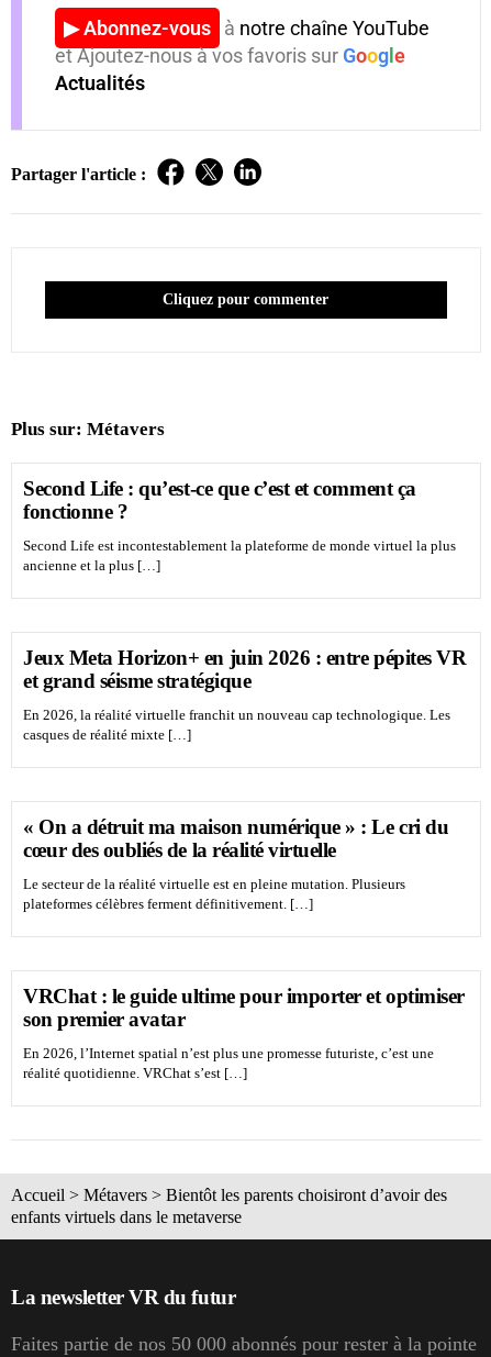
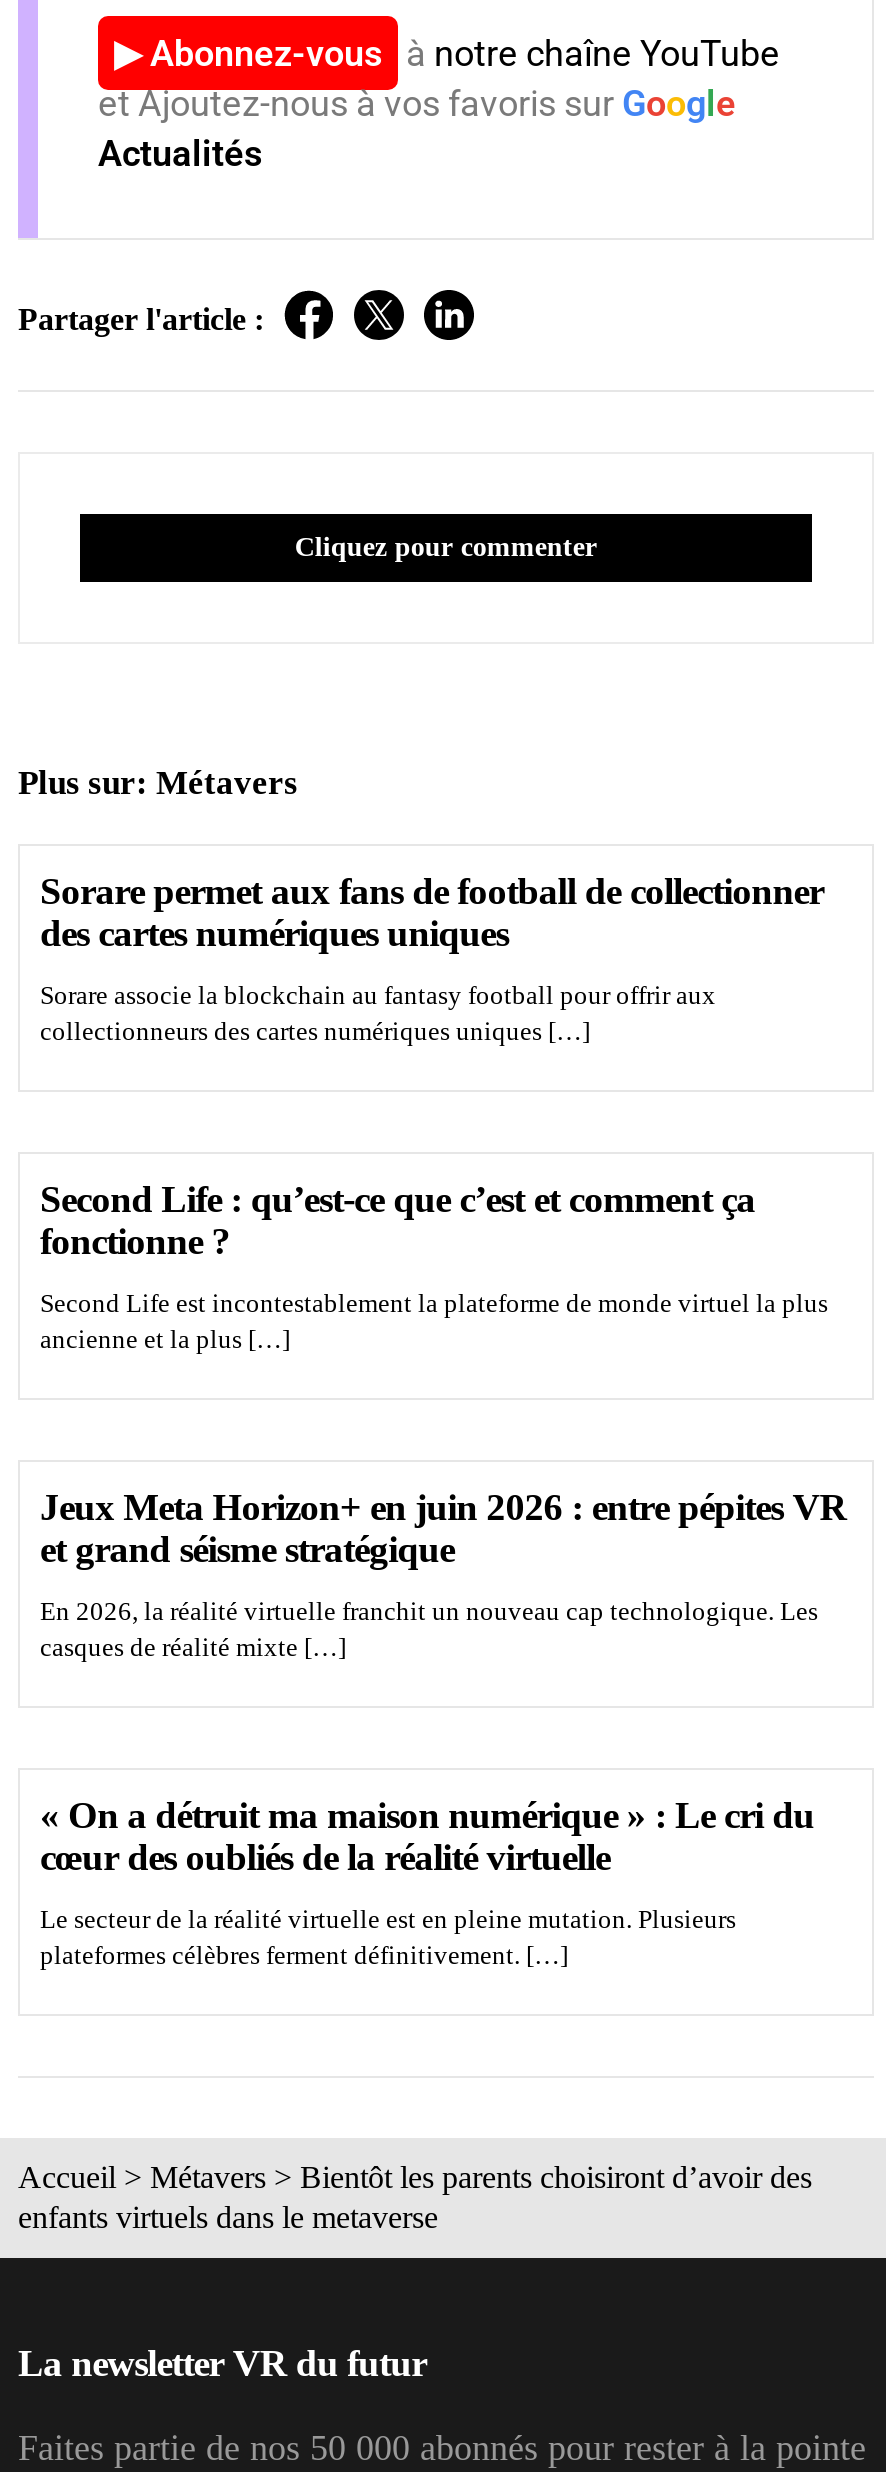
+ Sorare permet aux fans de football de collectionner
+ des cartes numériques uniques
+ Sorare associe la blockchain au fantasy football pour offrir aux
+ collectionneurs des cartes numériques uniques […]

moved down: Second Life : qu’est-ce que c’est et comment ça | fonctionne ? | Second Life est incontestablement la plateforme de monde virtuel la plus | ... | Le secteur de la réalité virtuelle est en pleine mutation. Plusieurs | plateformes célèbres ferment définitivement. […]

- VRChat : le guide ultime pour importer et optimiser
- son premier avatar
- En 2026, l’Internet spatial n’est plus une promesse futuriste, c’est une
- réalité quotidienne. VRChat s’est […]
